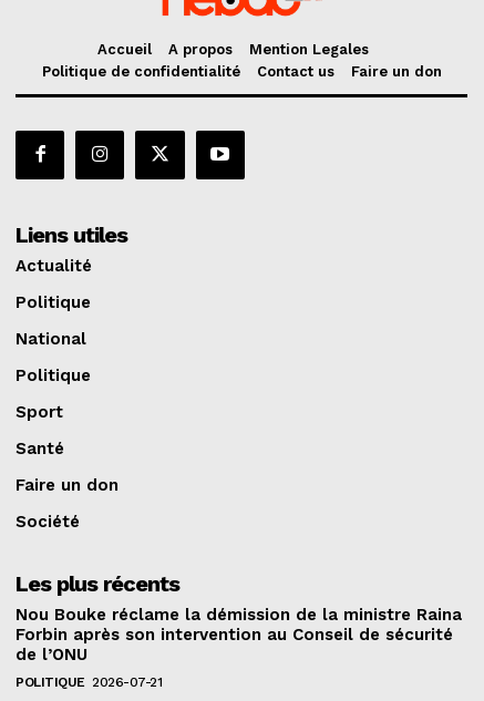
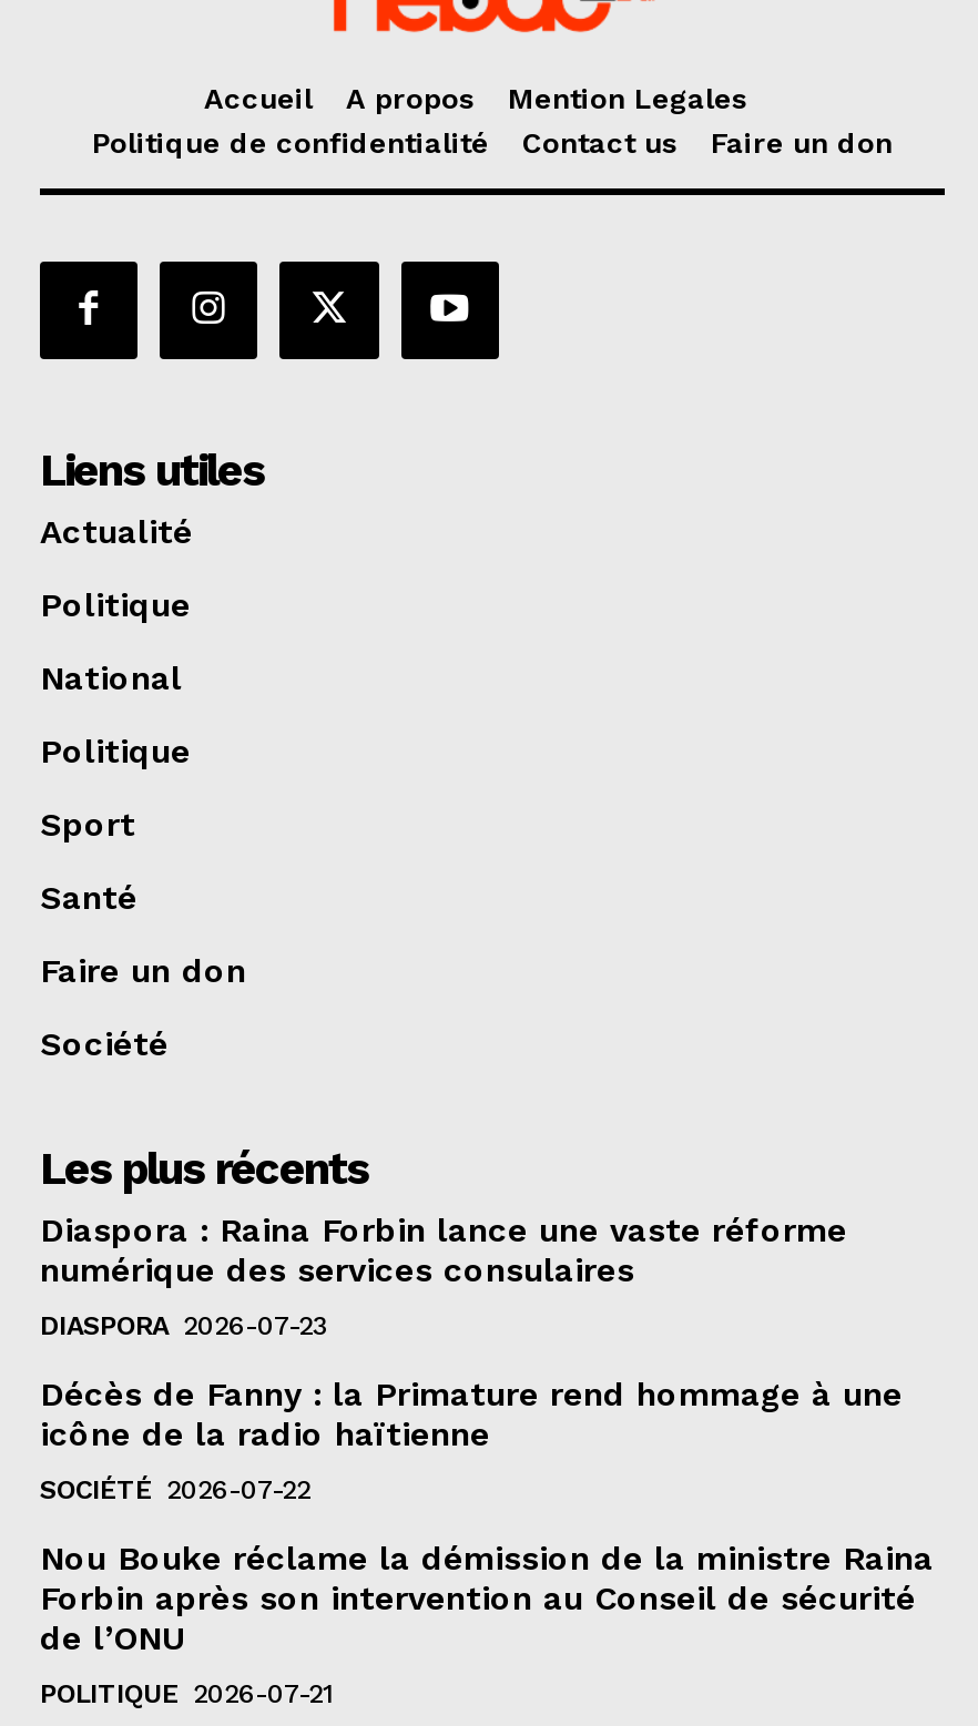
+ Diaspora : Raina Forbin lance une vaste réforme
+ numérique des services consulaires
+ DIASPORA 2026-07-23
+ Décès de Fanny : la Primature rend hommage à une
+ icône de la radio haïtienne
+ SOCIÉTÉ 2026-07-22
